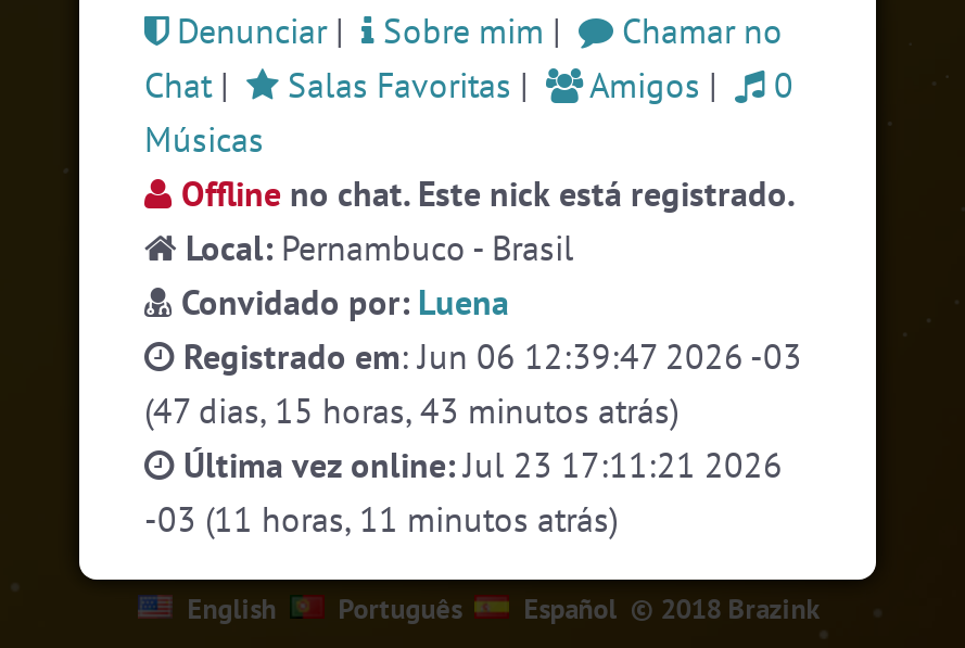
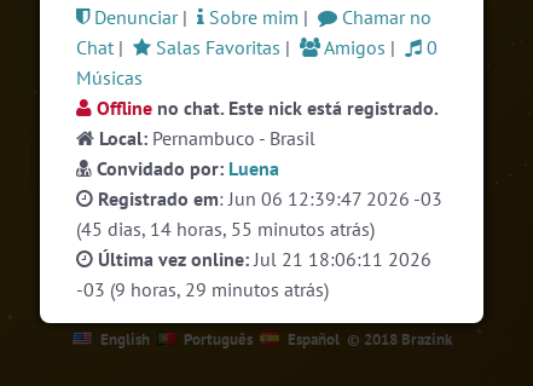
- (47 dias, 15 horas, 43 minutos atrás)
+ (45 dias, 14 horas, 55 minutos atrás)

- Última vez online: Jul 23 17:11:21 2026
+ Última vez online: Jul 21 18:06:11 2026

- -03 (11 horas, 11 minutos atrás)
+ -03 (9 horas, 29 minutos atrás)
